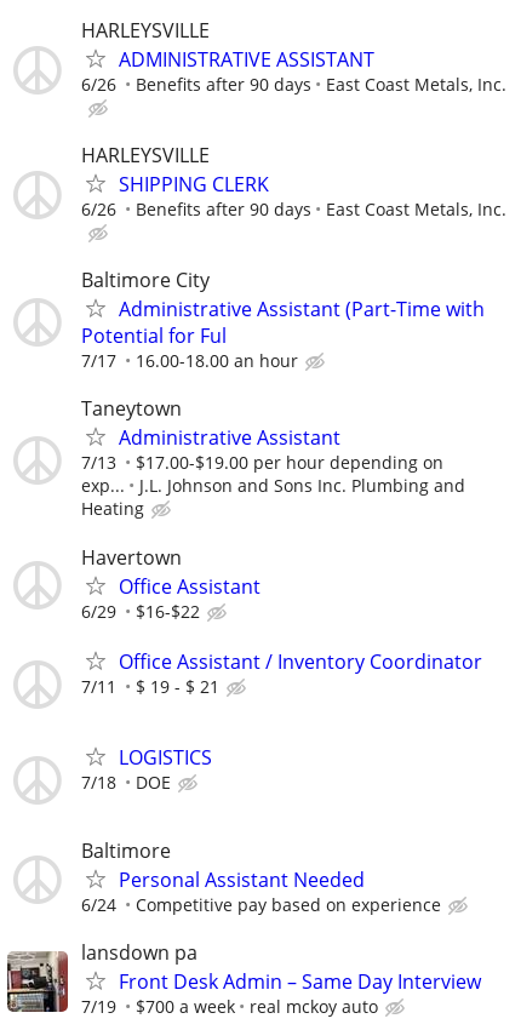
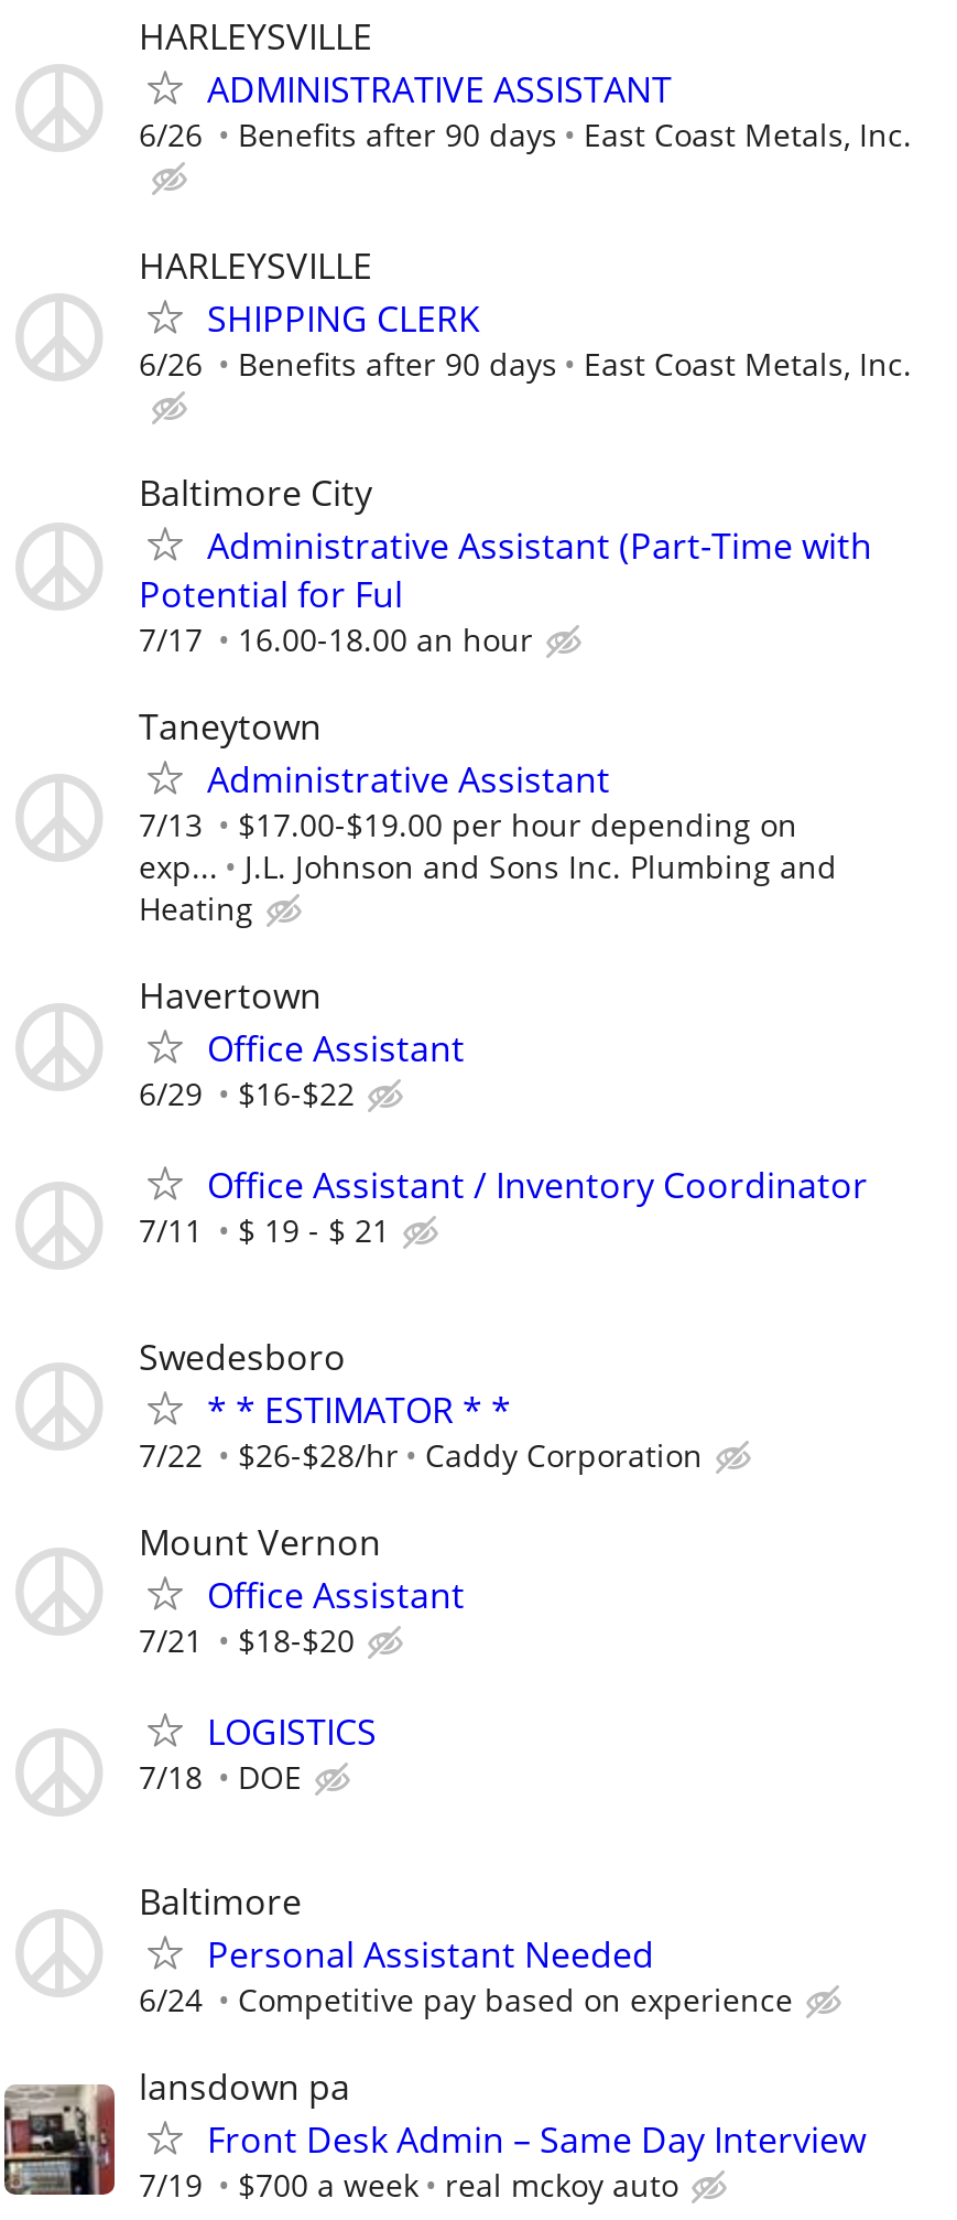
+ Swedesboro
+ * * ESTIMATOR * *
+ 7/22
+ $26-$28/hr
+ Caddy Corporation
+ Mount Vernon
+ Office Assistant
+ 7/21
+ $18-$20
